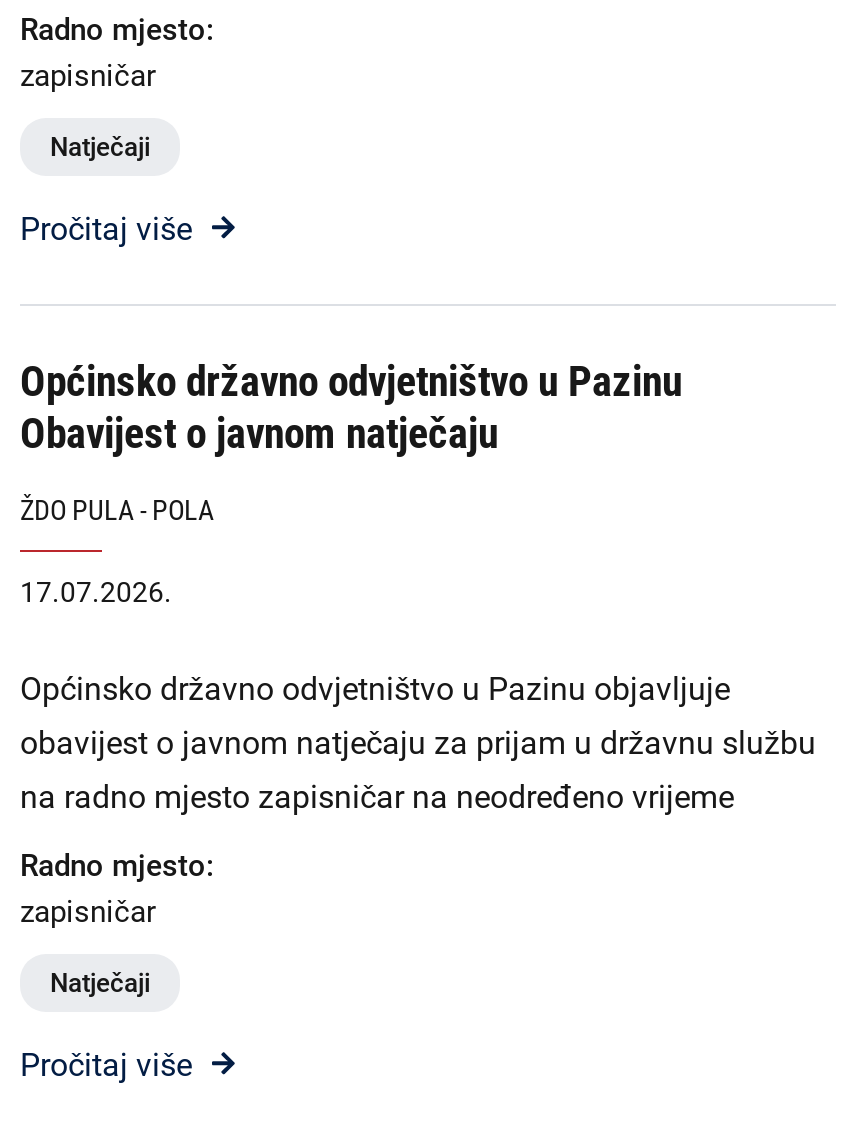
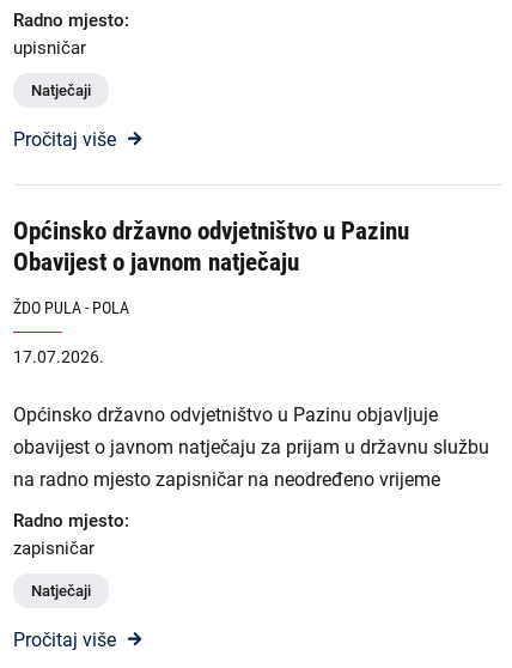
- zapisničar
+ upisničar
